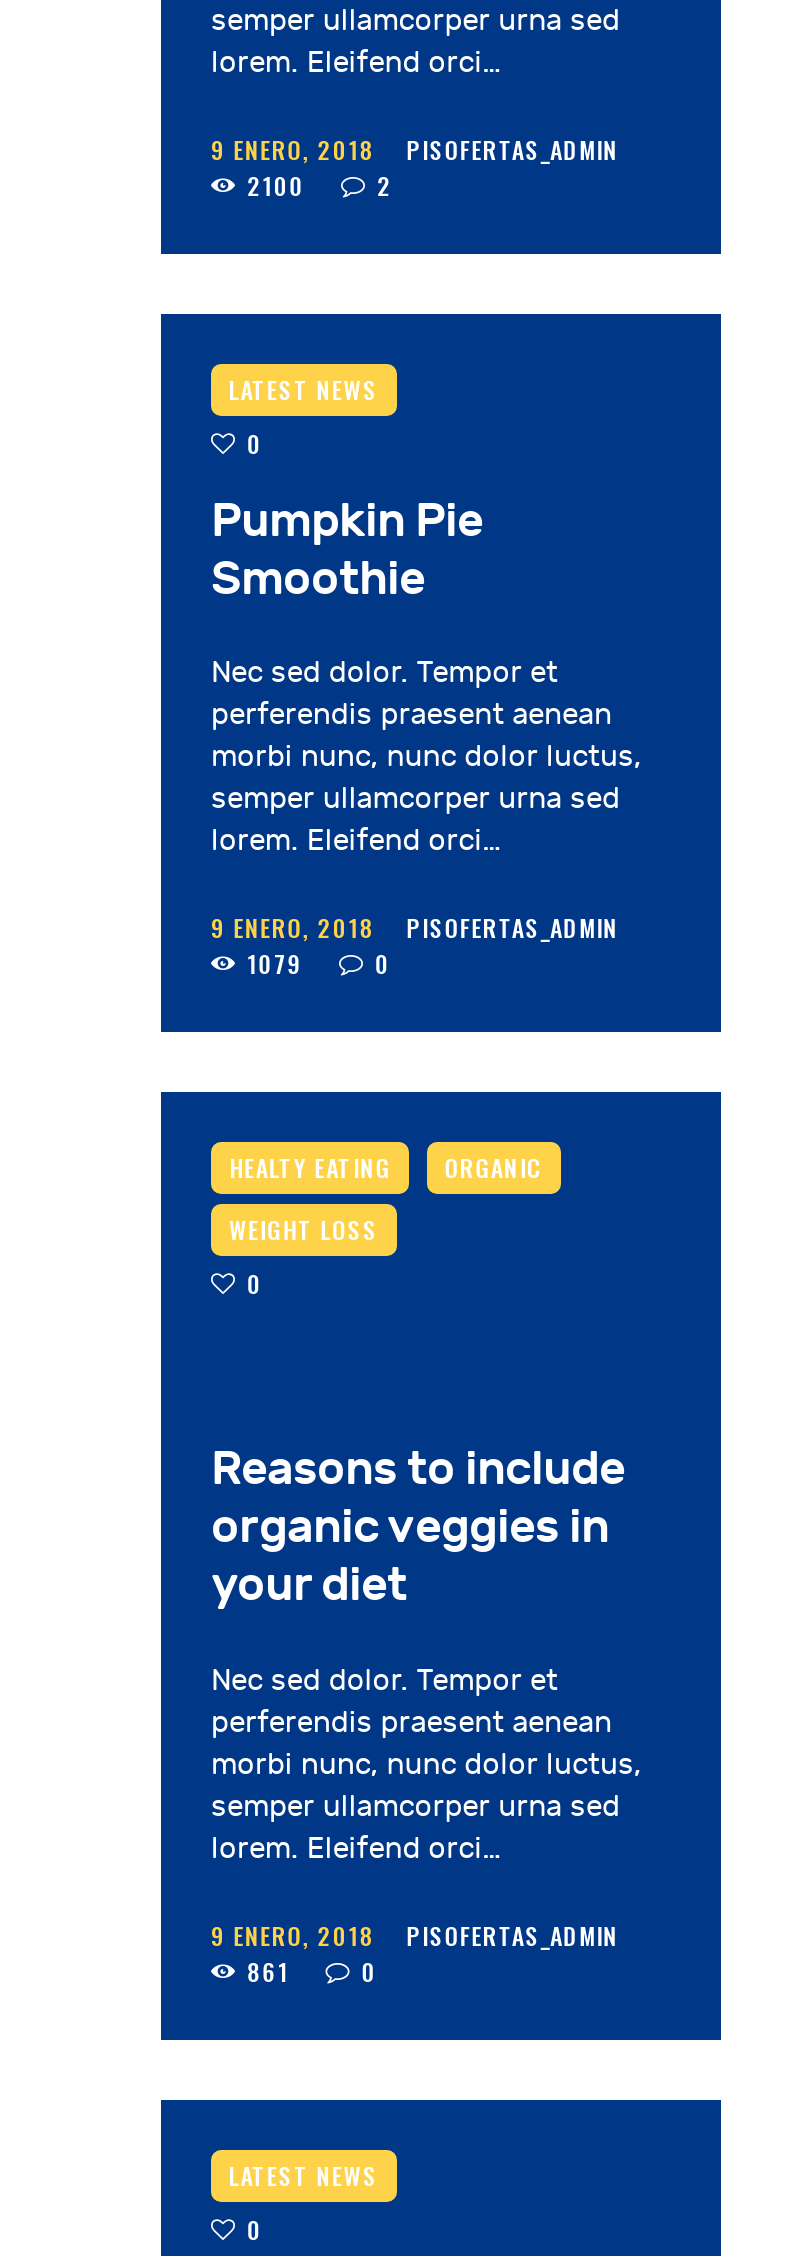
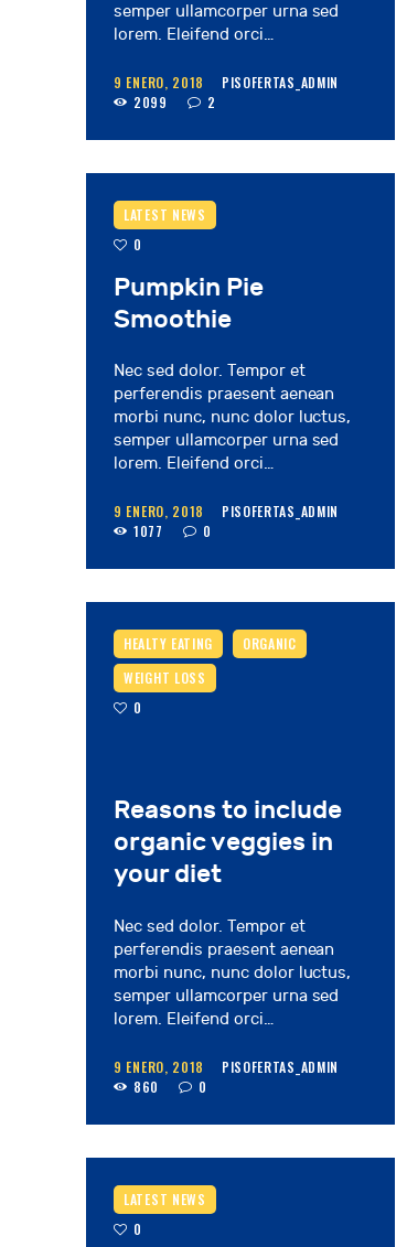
- 2100
+ 2099

- 1079
+ 1077

- 861
+ 860
